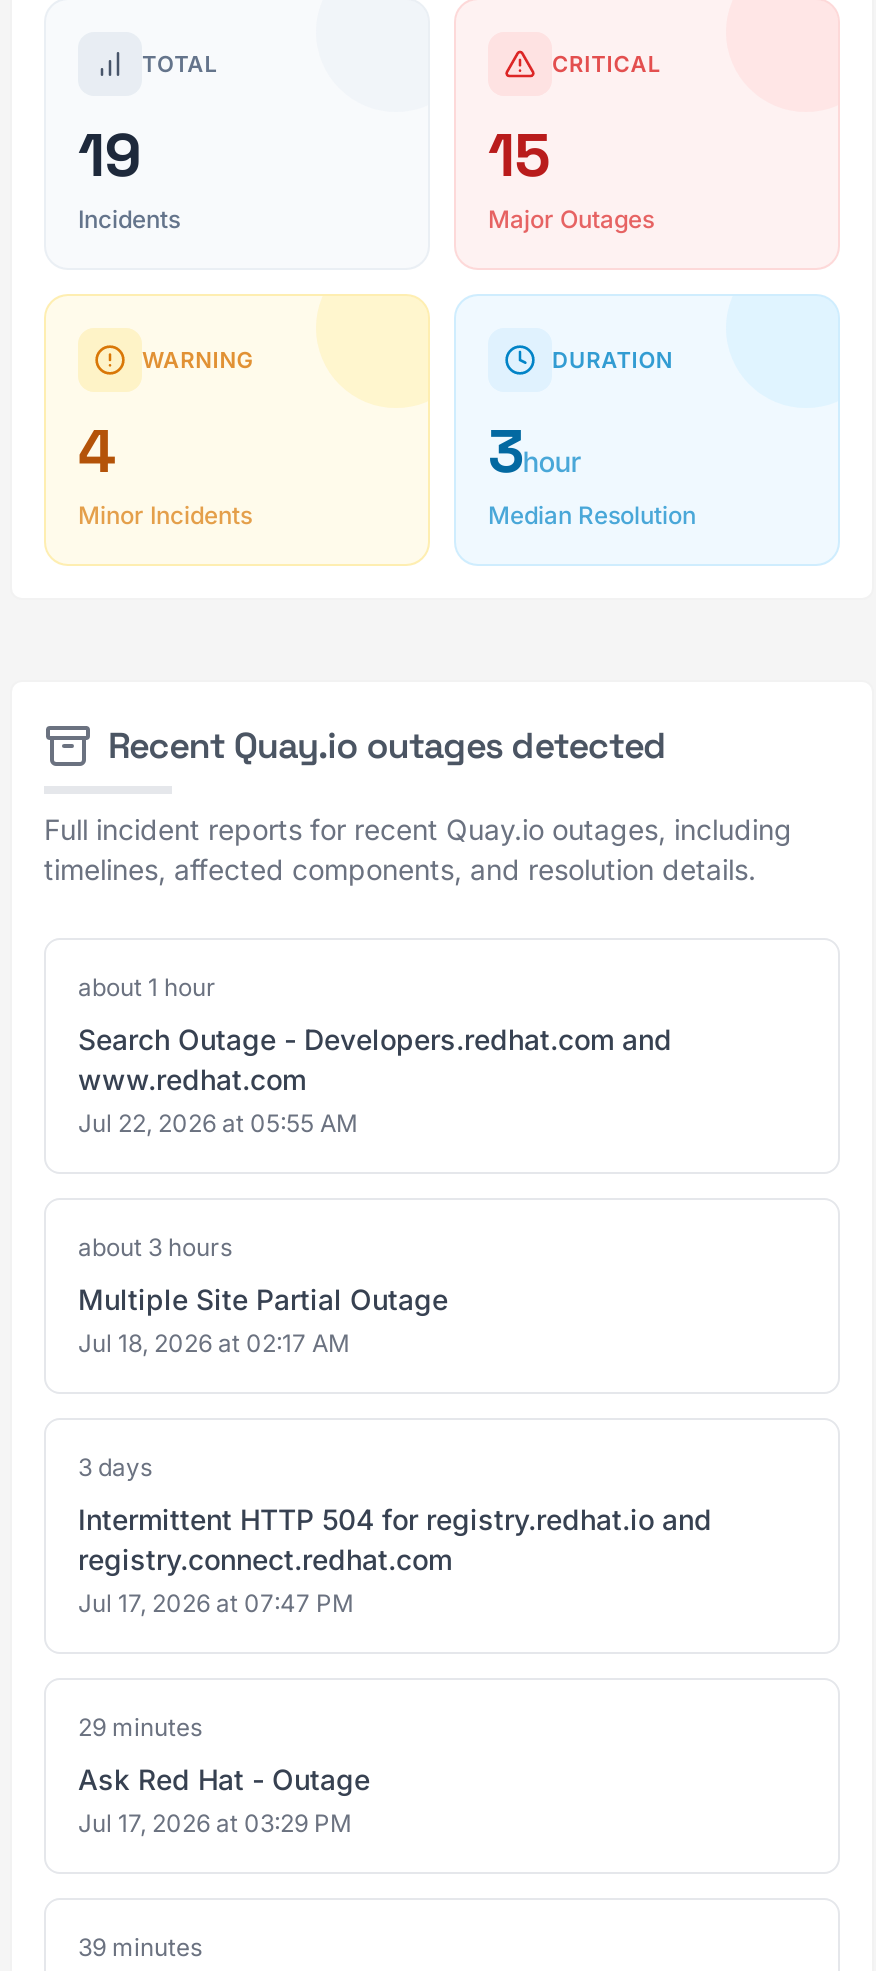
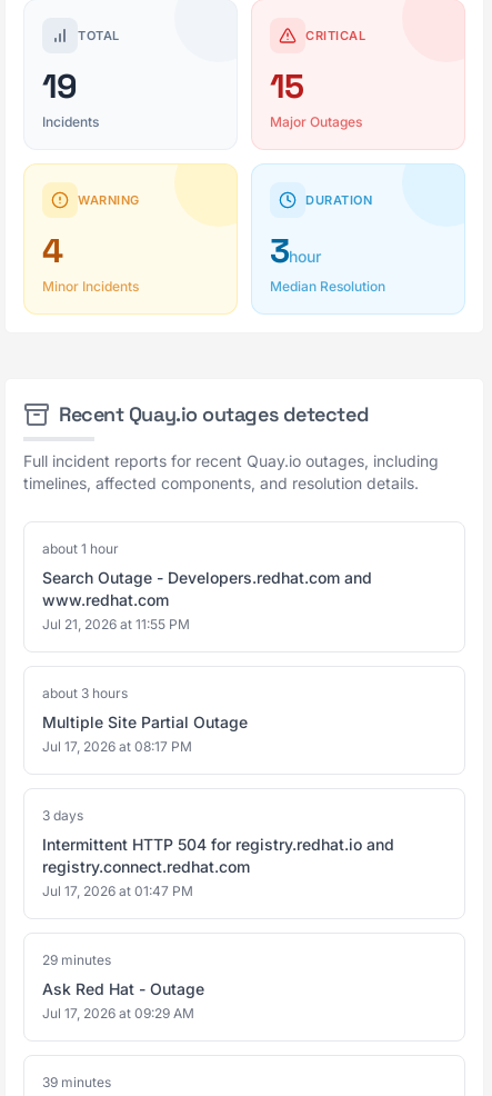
- Jul 22, 2026 at 05:55 AM
+ Jul 21, 2026 at 11:55 PM

- Jul 18, 2026 at 02:17 AM
+ Jul 17, 2026 at 08:17 PM

- Jul 17, 2026 at 07:47 PM
+ Jul 17, 2026 at 01:47 PM

- Jul 17, 2026 at 03:29 PM
+ Jul 17, 2026 at 09:29 AM
